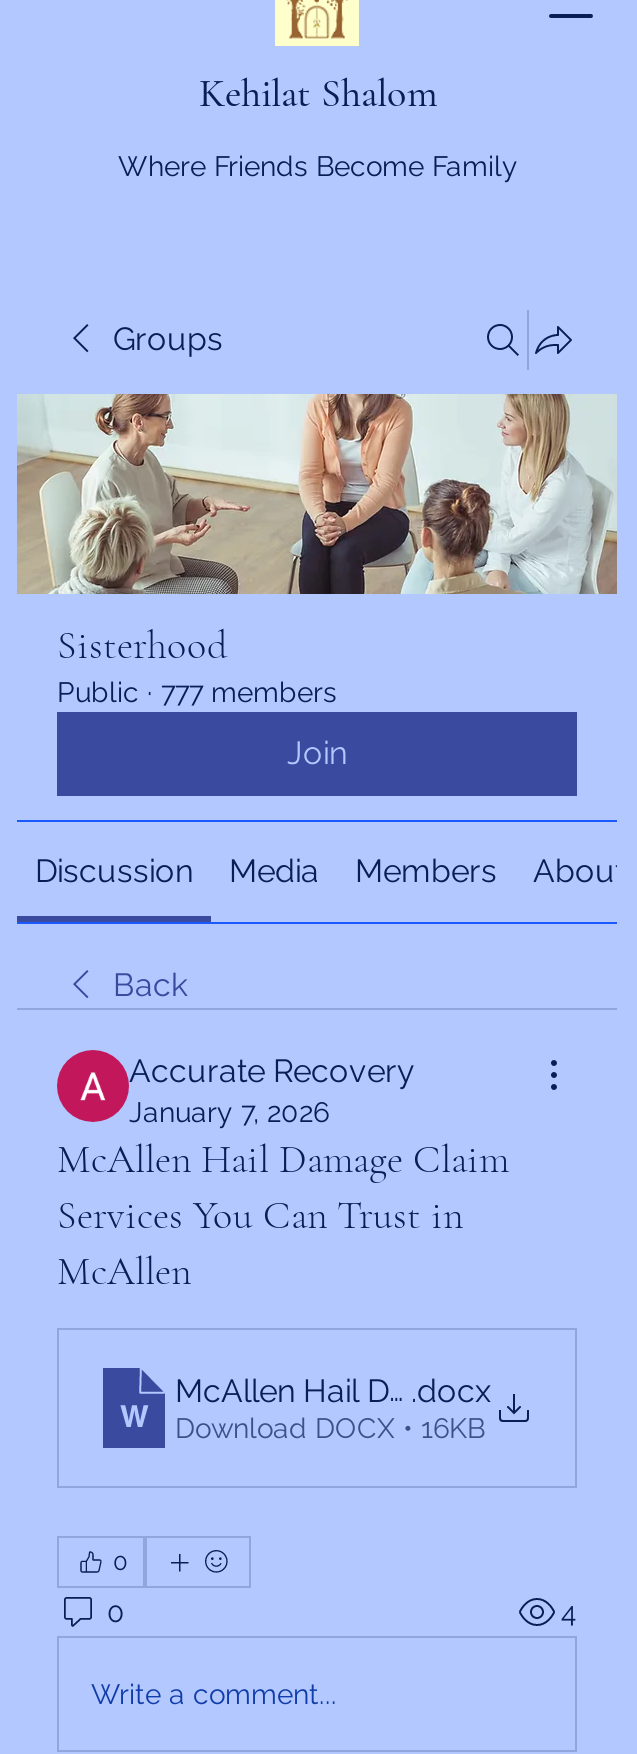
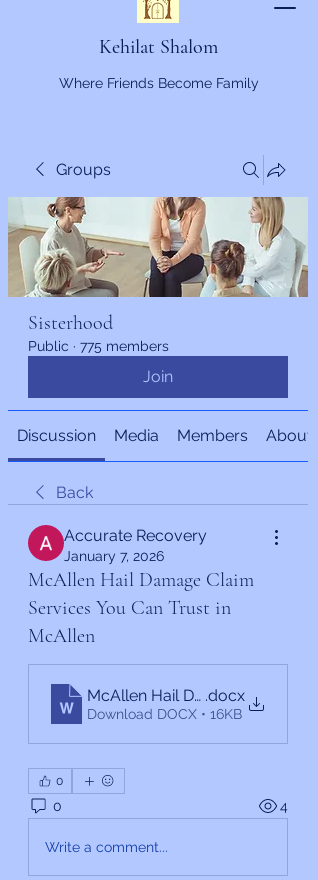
- Public · 777 members
+ Public · 775 members
